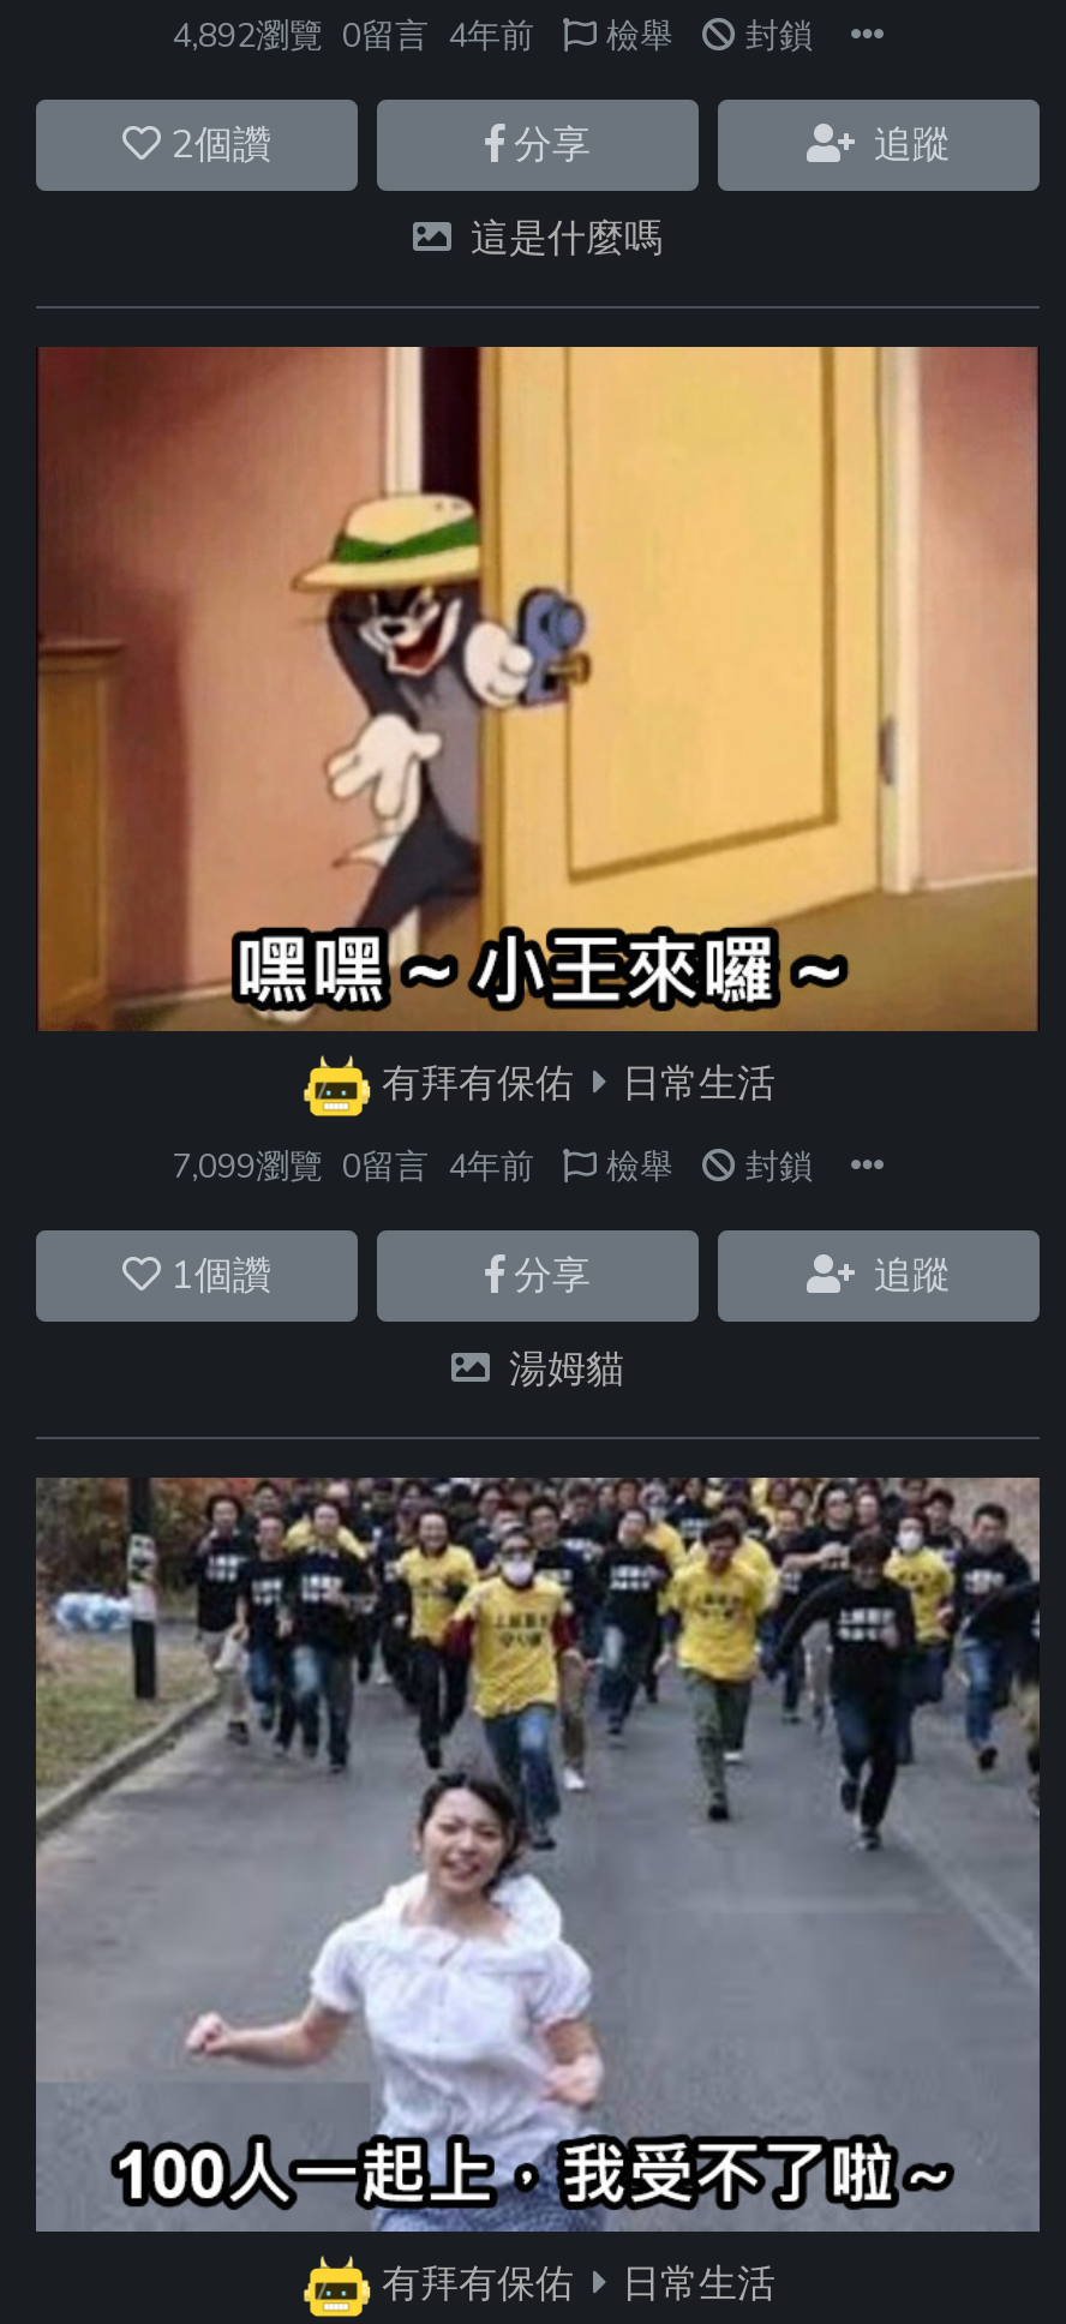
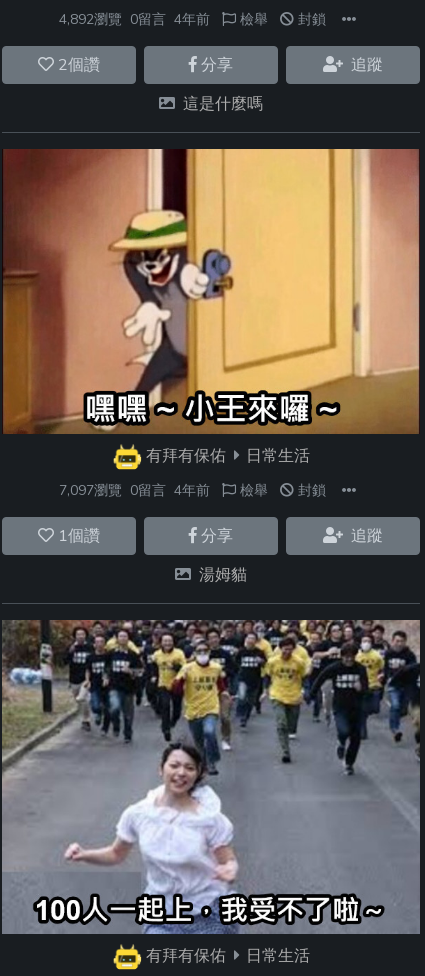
- 7,099瀏覽 0留言 4年前
+ 7,097瀏覽 0留言 4年前
